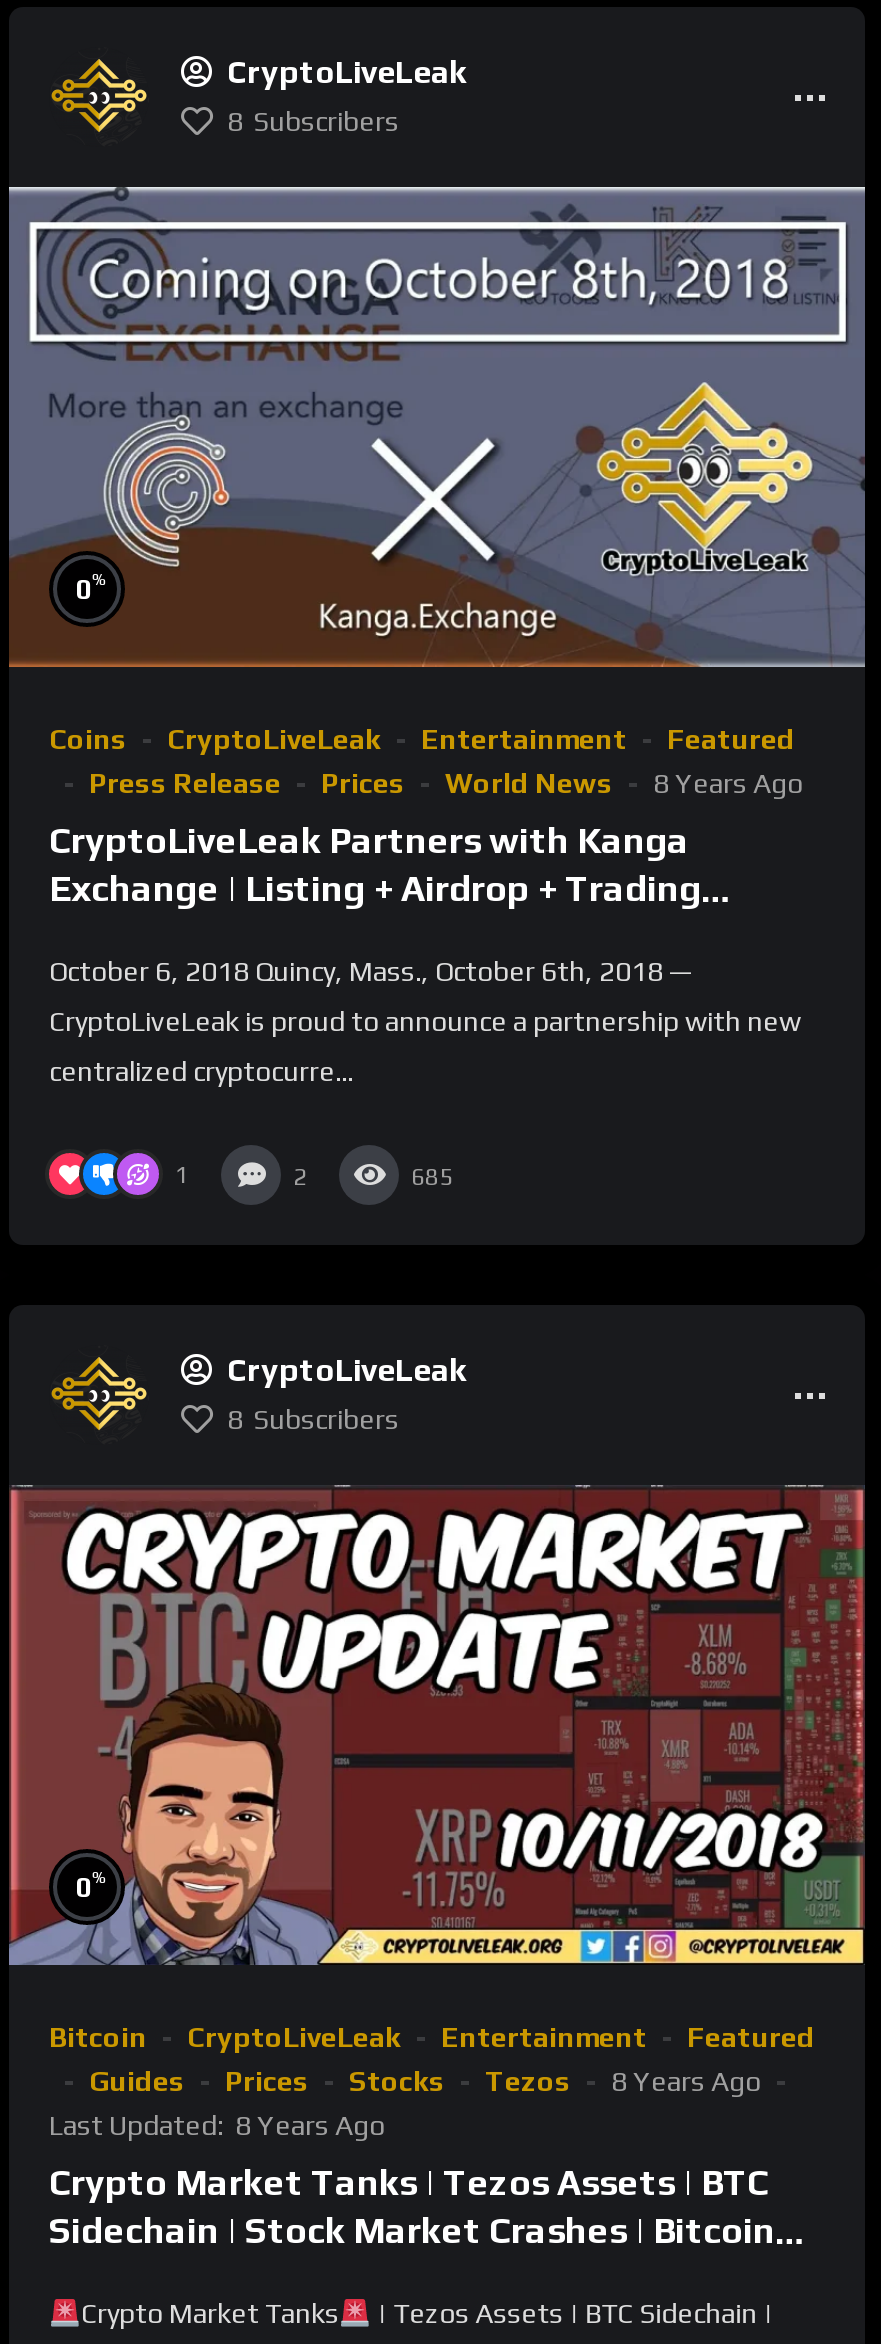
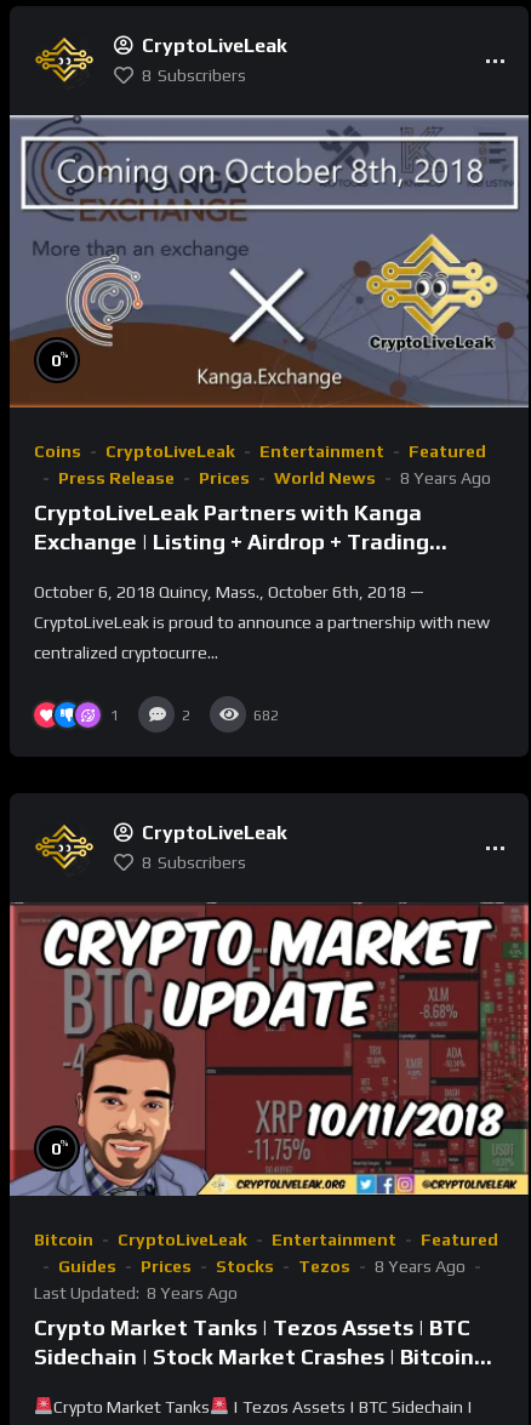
- 685
+ 682
